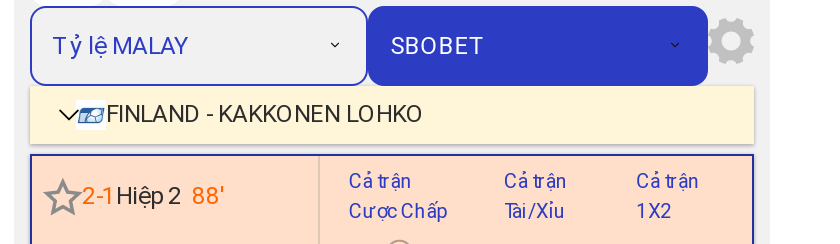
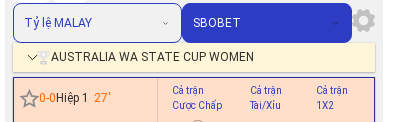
- FINLAND - KAKKONEN LOHKO
+ AUSTRALIA WA STATE CUP WOMEN

- 2-1 Hiệp 2 88'
+ 0-0 Hiệp 1 27'
